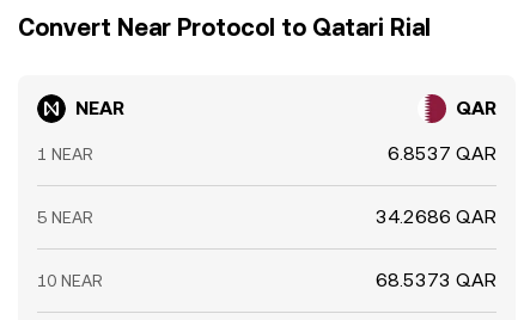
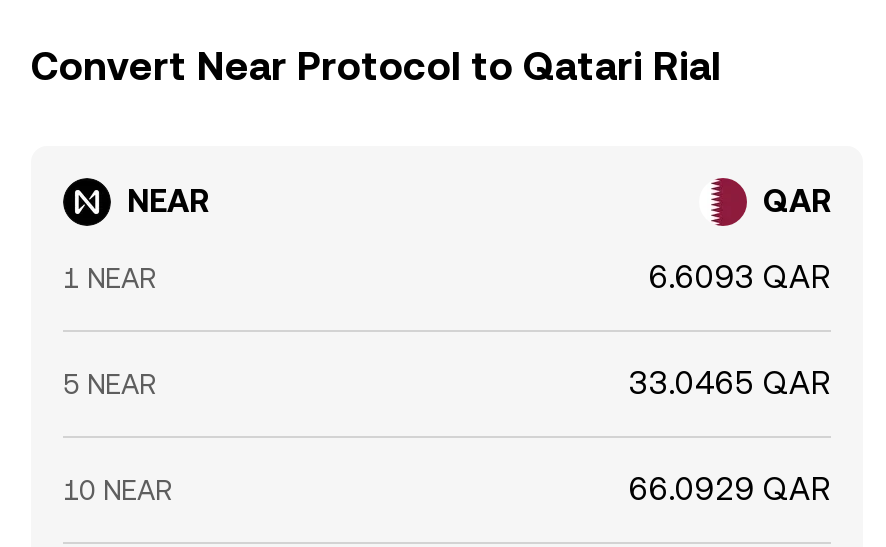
- 6.8537 QAR
+ 6.6093 QAR

- 34.2686 QAR
+ 33.0465 QAR

- 68.5373 QAR
+ 66.0929 QAR
